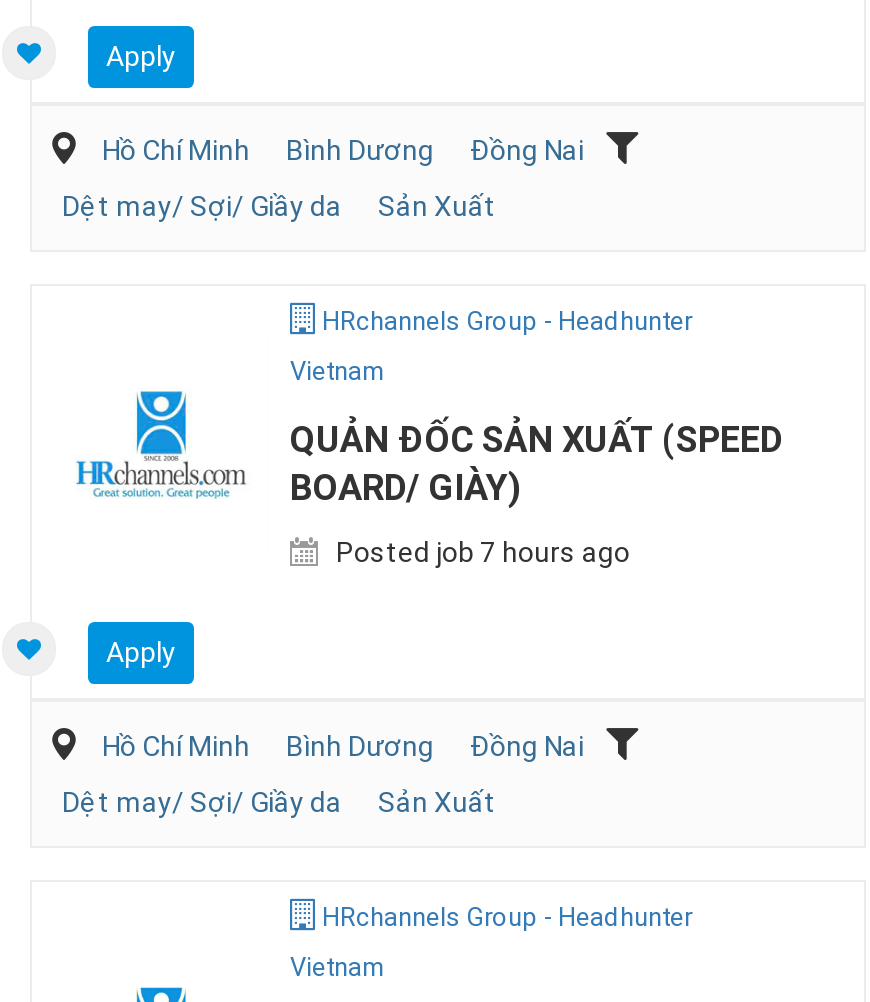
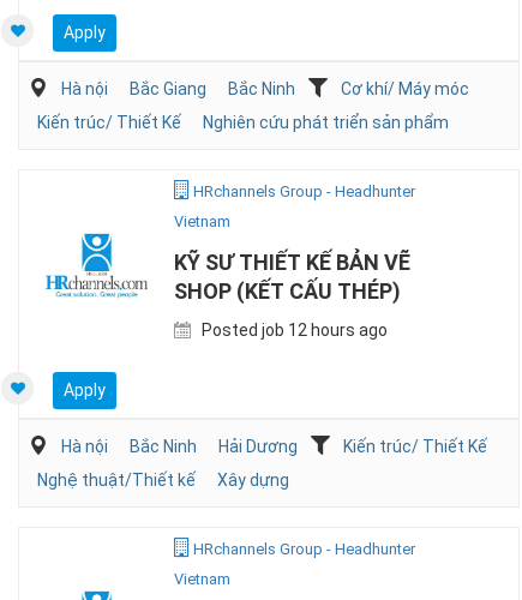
- Hồ Chí Minh
- Bình Dương
- Đồng Nai
+ Hà nội
+ Bắc Giang
+ Bắc Ninh
+ Cơ khí/ Máy móc

- Dệt may/ Sợi/ Giầy da
- Sản Xuất
+ Kiến trúc/ Thiết Kế
+ Nghiên cứu phát triển sản phẩm

- QUẢN ĐỐC SẢN XUẤT (SPEED
- BOARD/ GIÀY)
+ KỸ SƯ THIẾT KẾ BẢN VẼ
+ SHOP (KẾT CẤU THÉP)

- Posted job 7 hours ago
+ Posted job 12 hours ago

- Hồ Chí Minh
- Bình Dương
- Đồng Nai
+ Hà nội
+ Bắc Ninh
+ Hải Dương
+ Kiến trúc/ Thiết Kế

- Dệt may/ Sợi/ Giầy da
- Sản Xuất
+ Nghệ thuật/Thiết kế
+ Xây dựng
